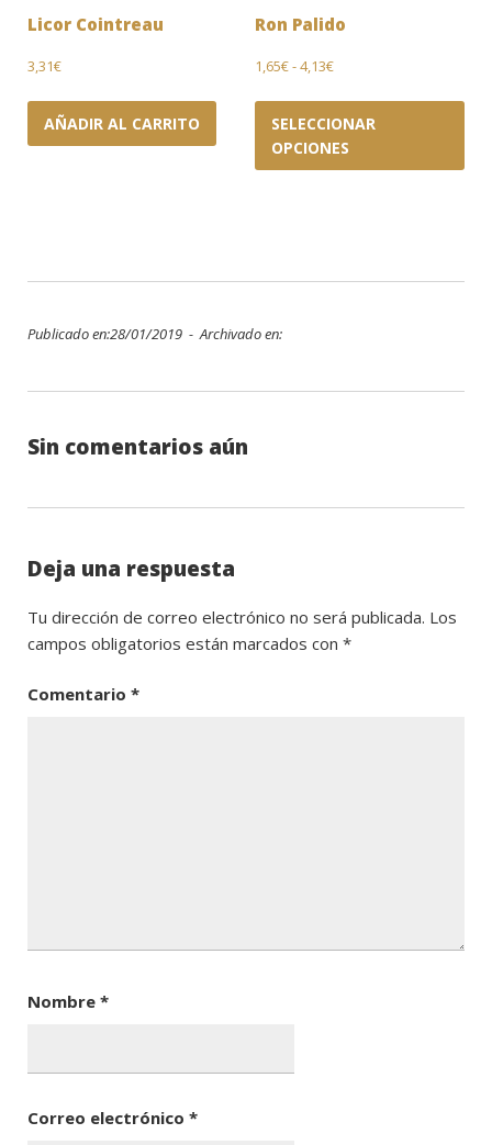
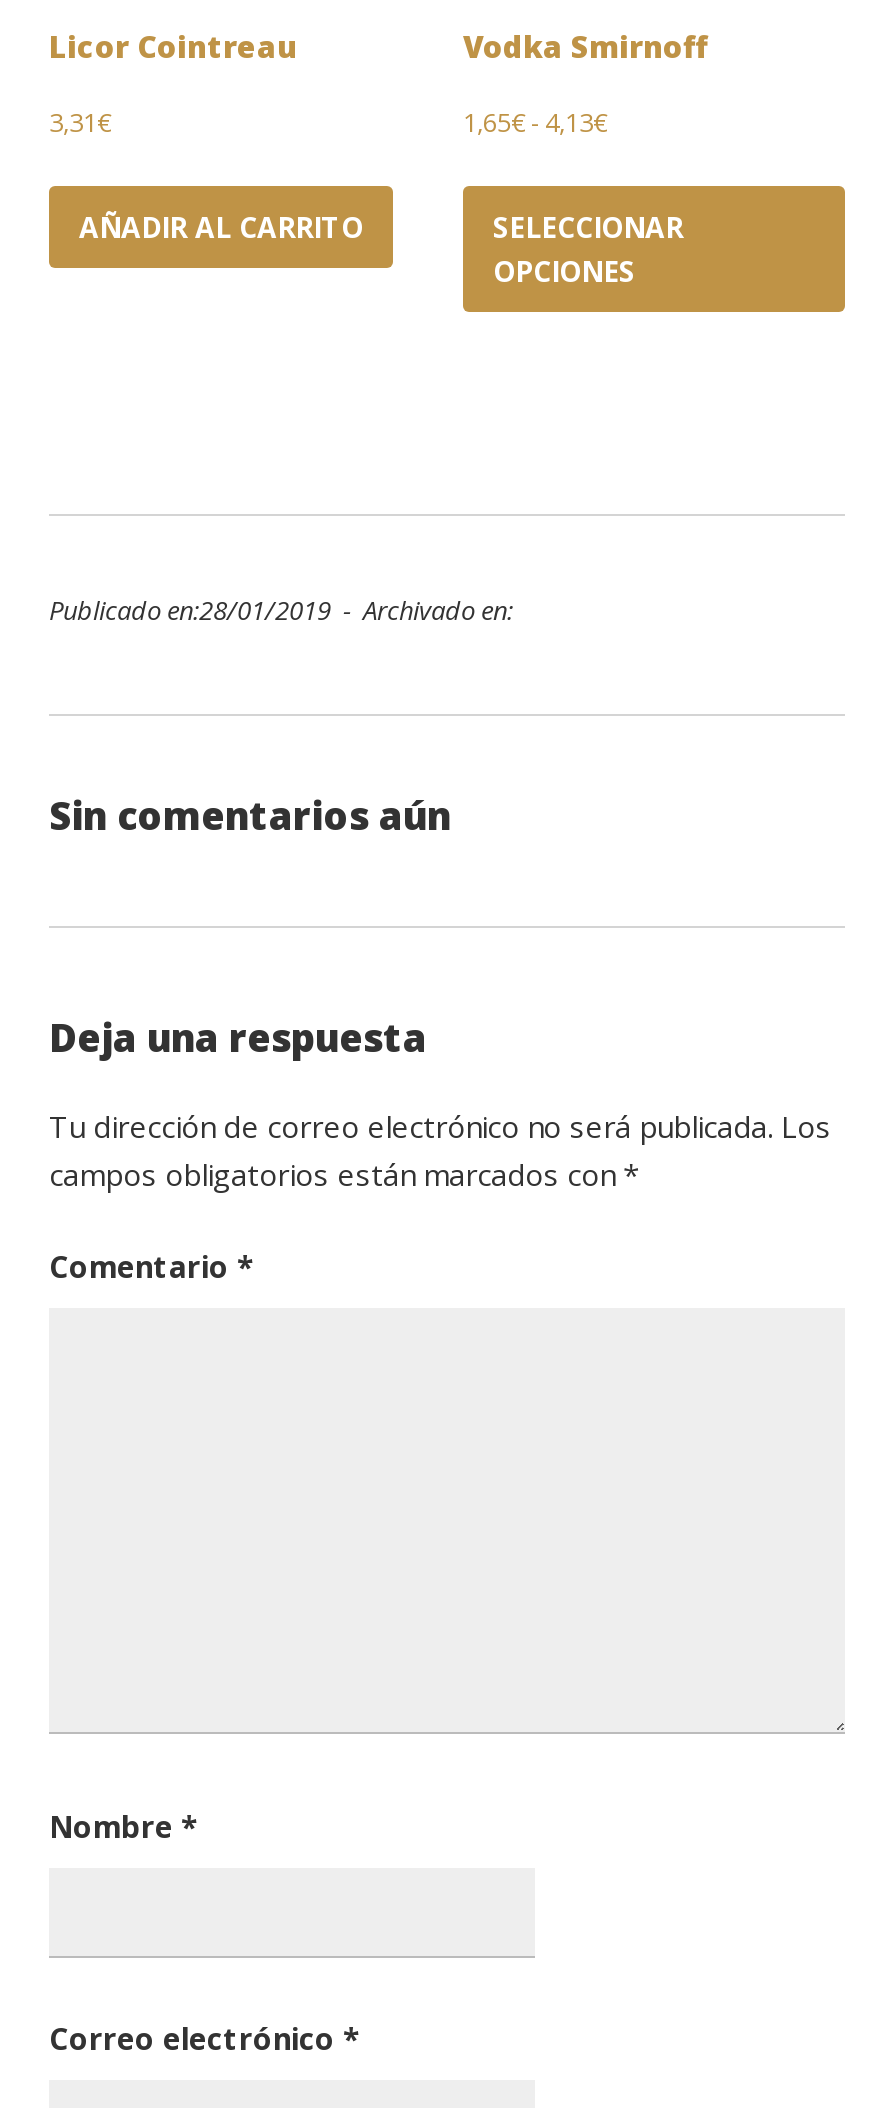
- Ron Palido
+ Vodka Smirnoff
